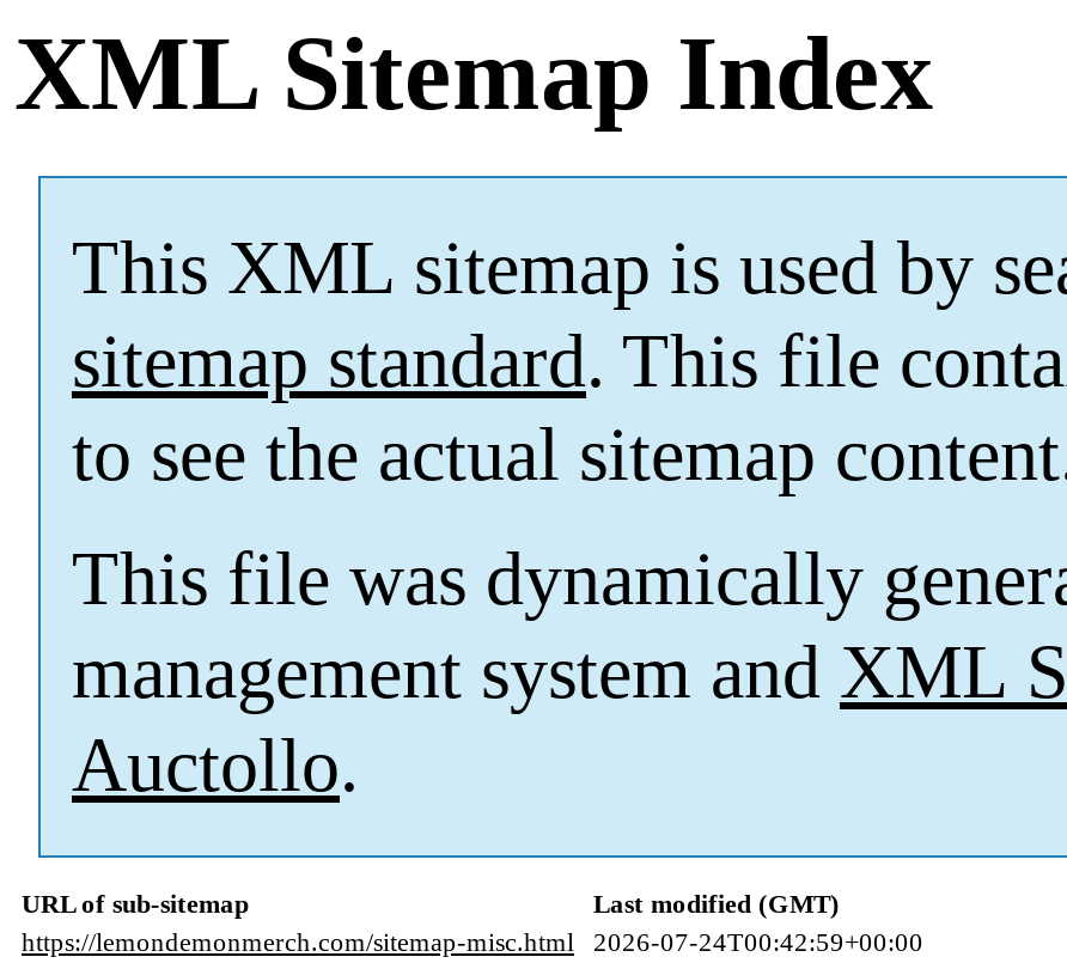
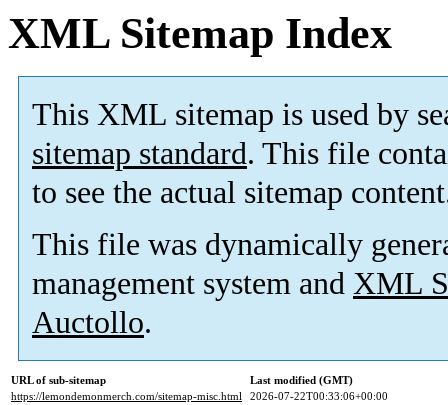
- https://lemondemonmerch.com/sitemap-misc.html 2026-07-24T00:42:59+00:00
+ https://lemondemonmerch.com/sitemap-misc.html 2026-07-22T00:33:06+00:00
